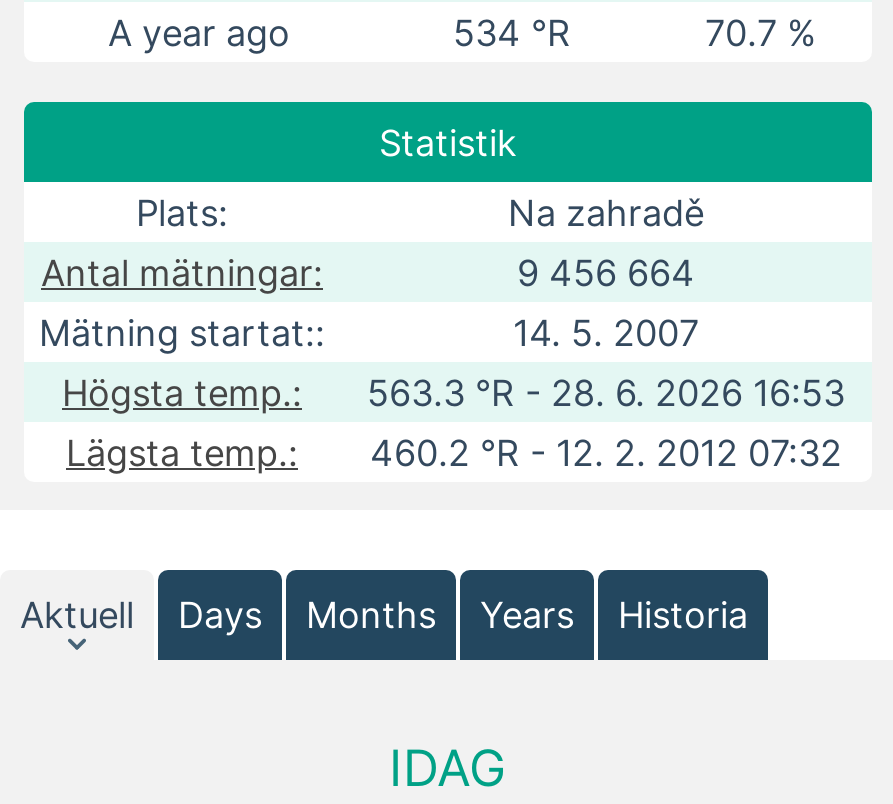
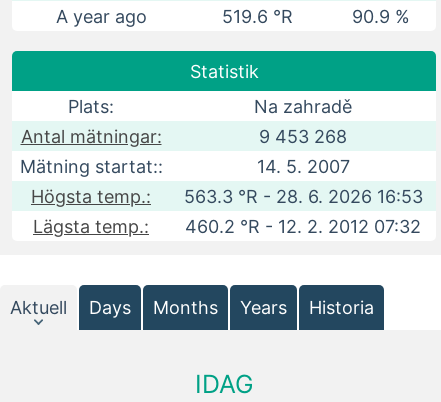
- 534 °R
+ 519.6 °R

- 70.7 %
+ 90.9 %

- 9 456 664
+ 9 453 268
